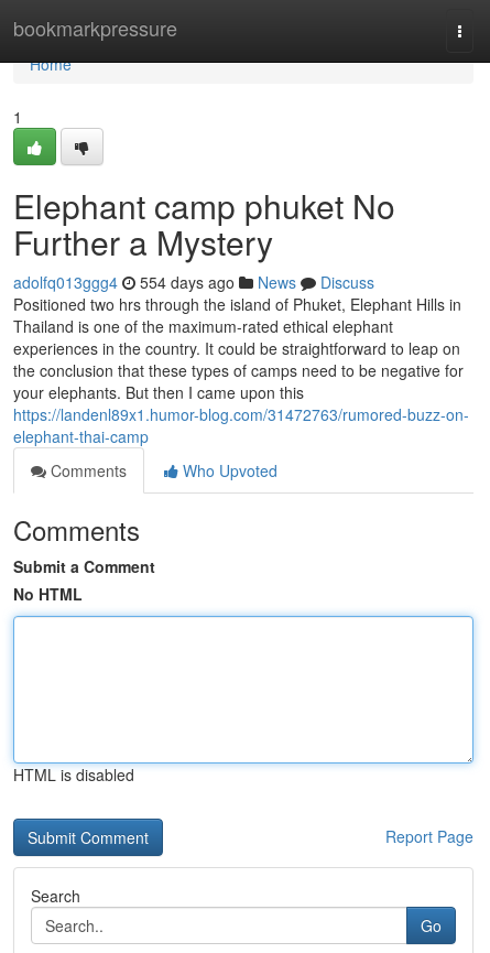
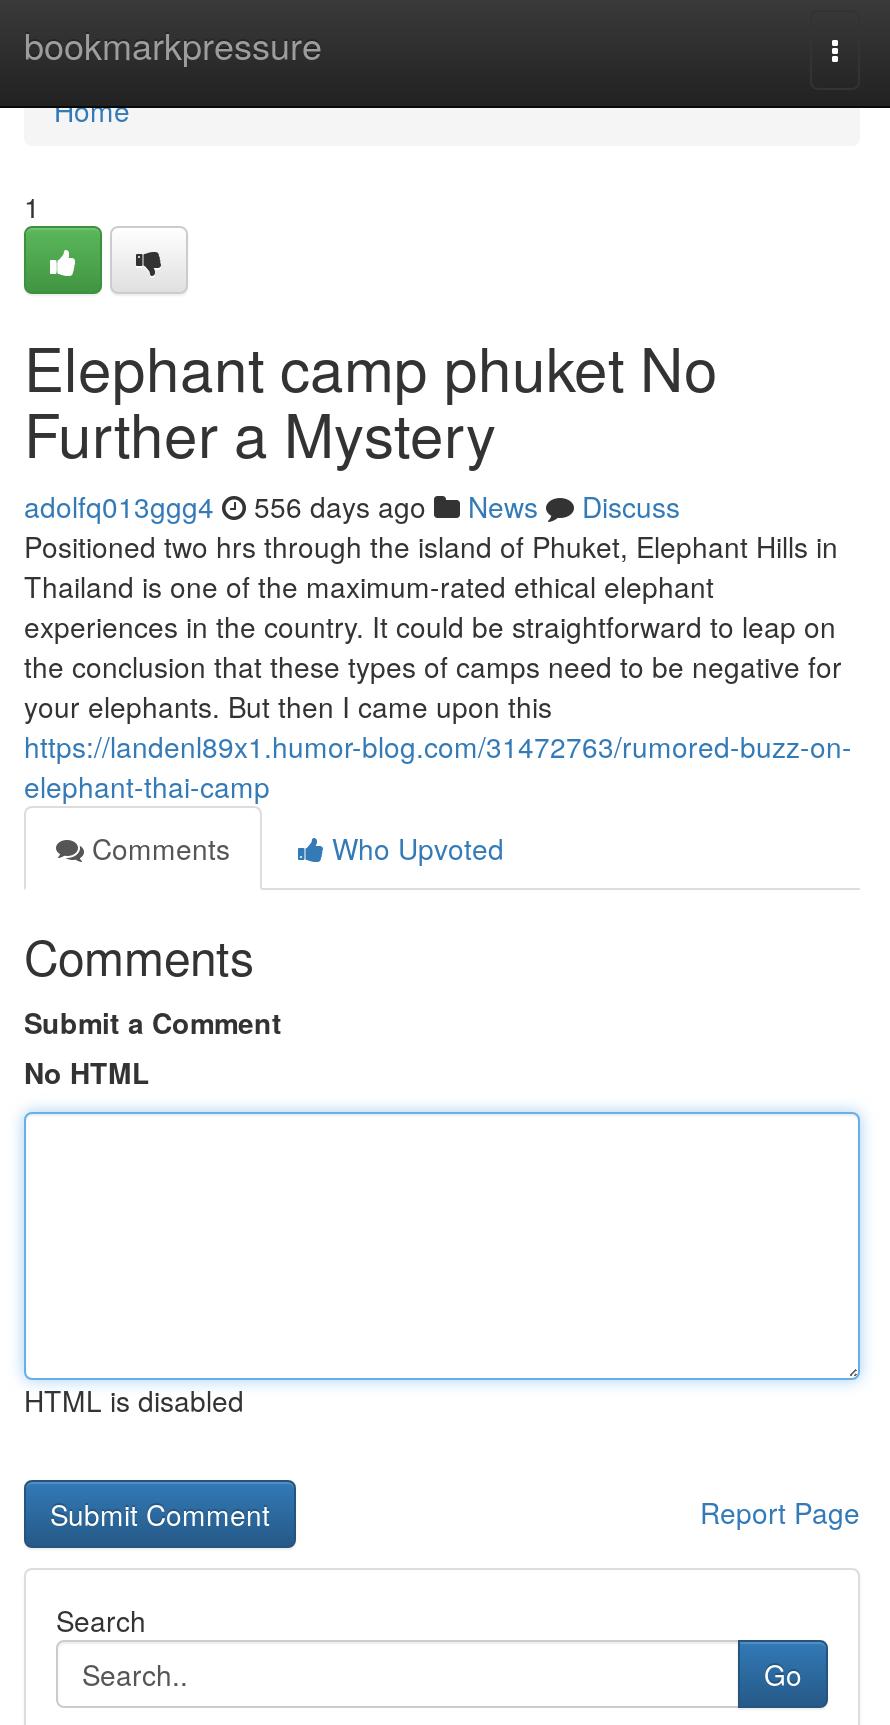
- adolfq013ggg4 554 days ago News Discuss
+ adolfq013ggg4 556 days ago News Discuss
